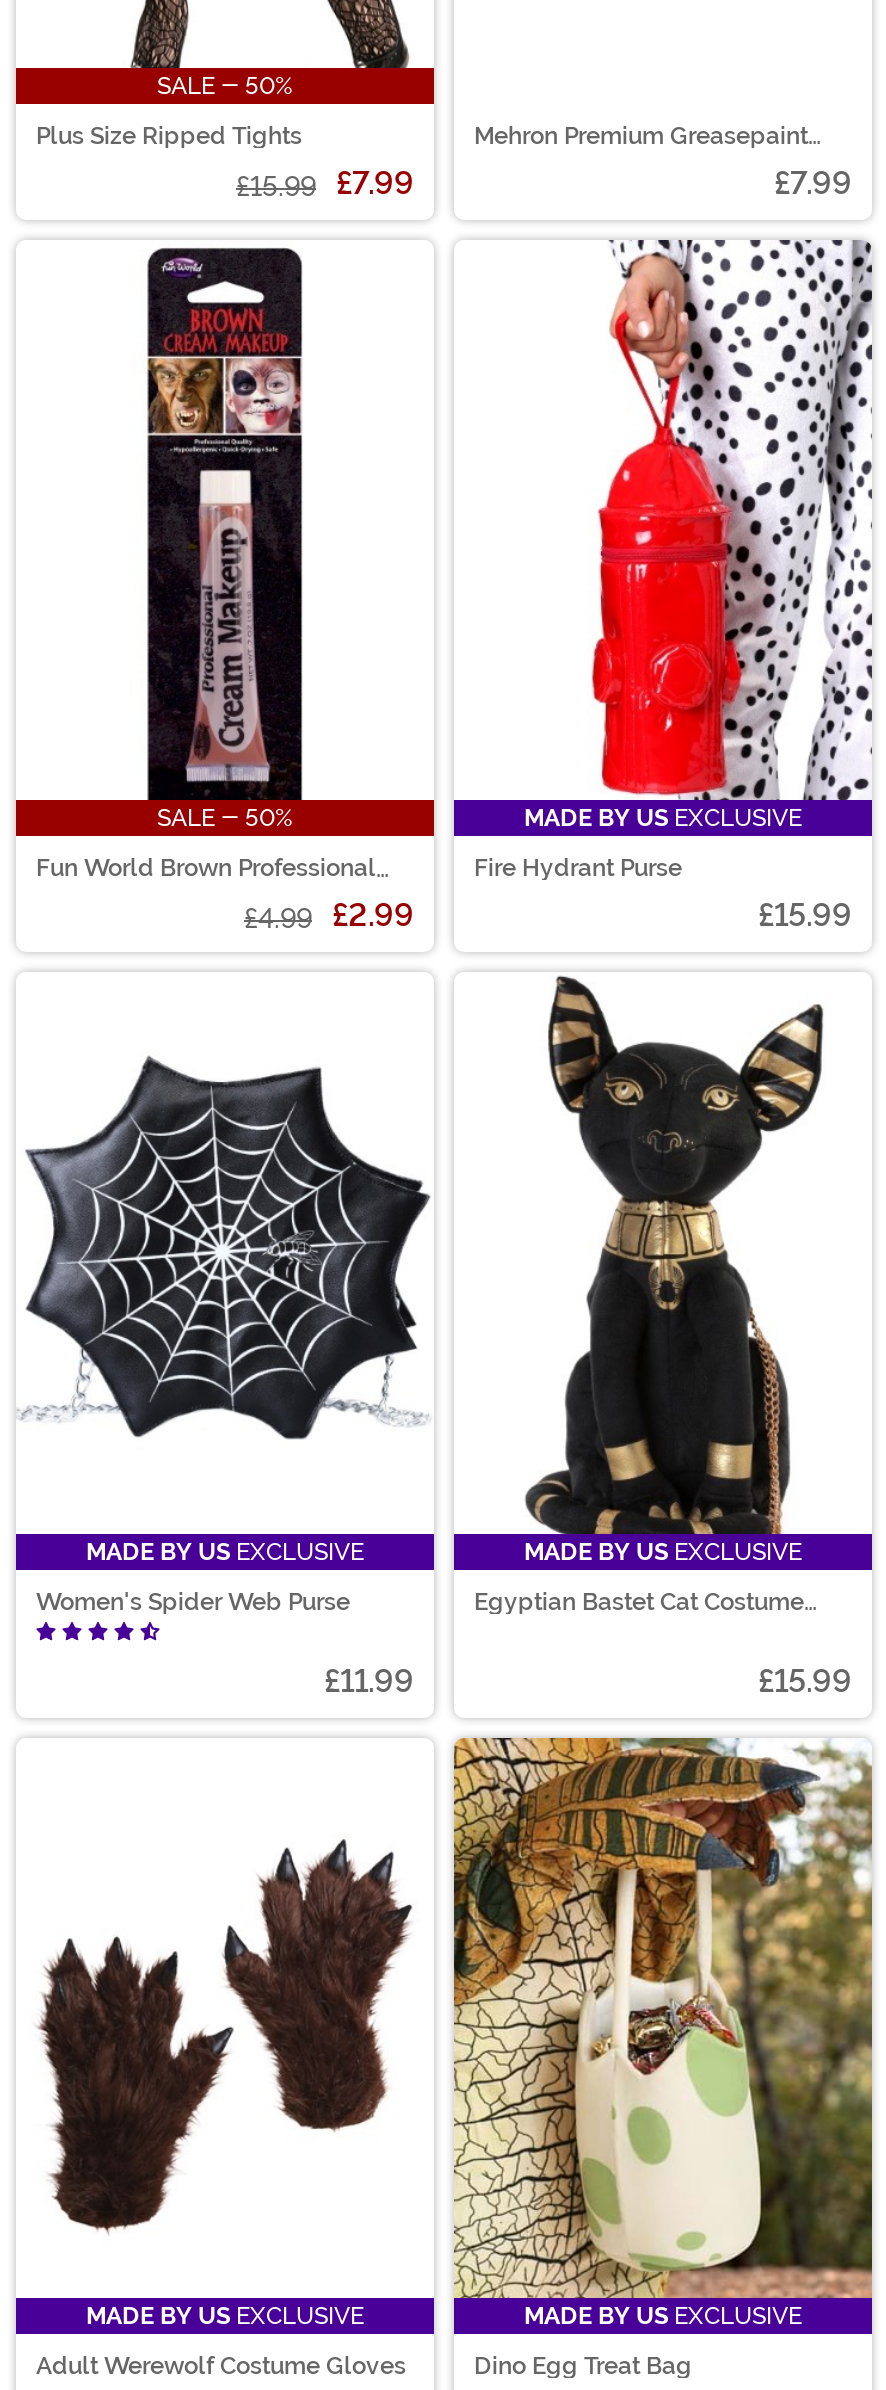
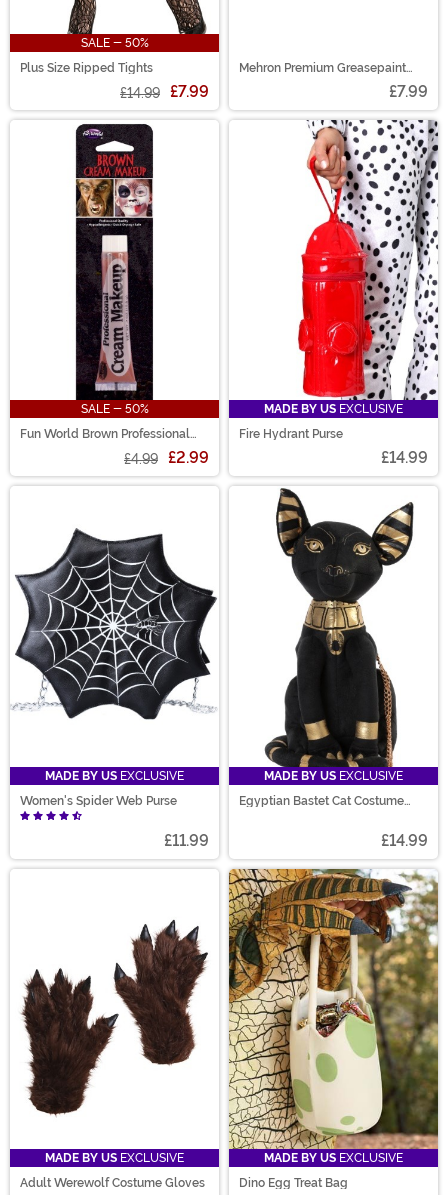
- £15.99 £7.99
+ £14.99 £7.99

- £15.99
+ £14.99

- £15.99
+ £14.99
